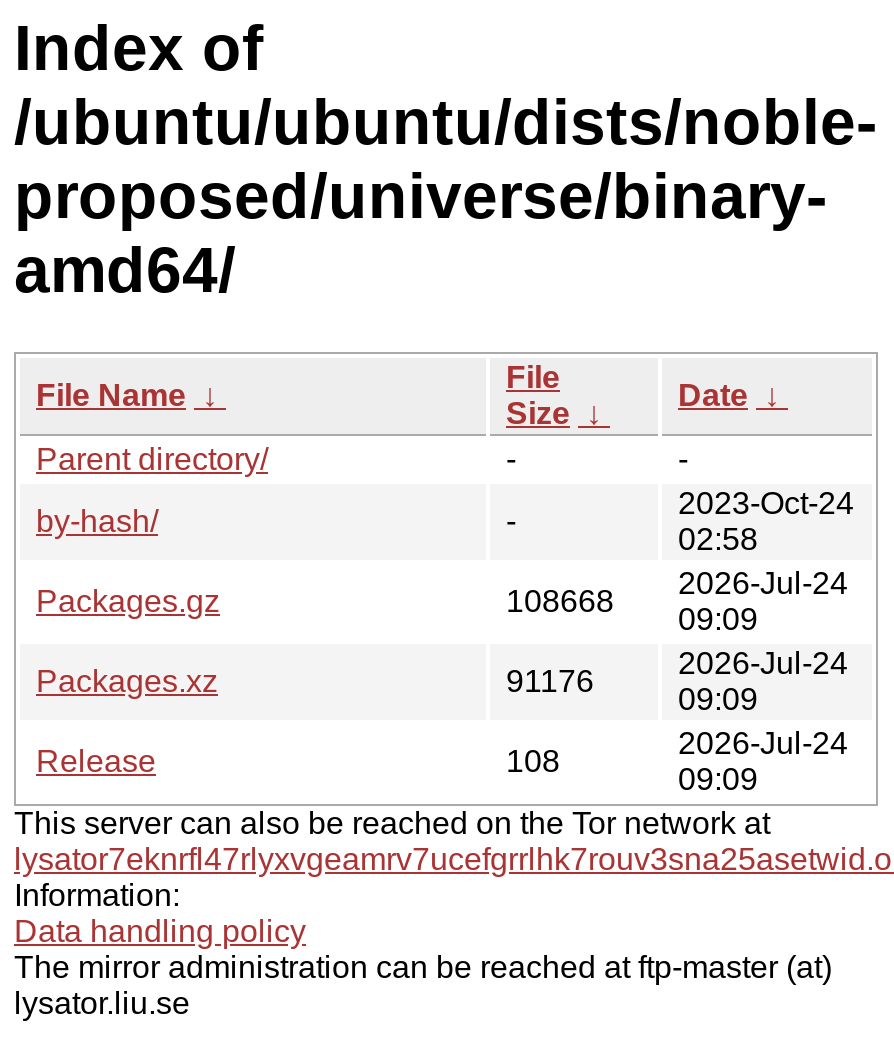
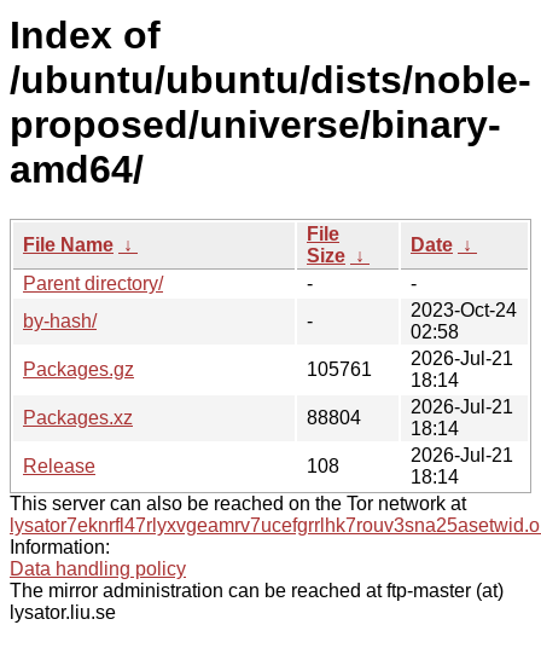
- 2026-Jul-24
- 09:09
+ 2026-Jul-21
+ 18:14

- 108668
+ 105761

- 2026-Jul-24
- 09:09
+ 2026-Jul-21
+ 18:14

- 91176
+ 88804

- 2026-Jul-24
- 09:09
+ 2026-Jul-21
+ 18:14
